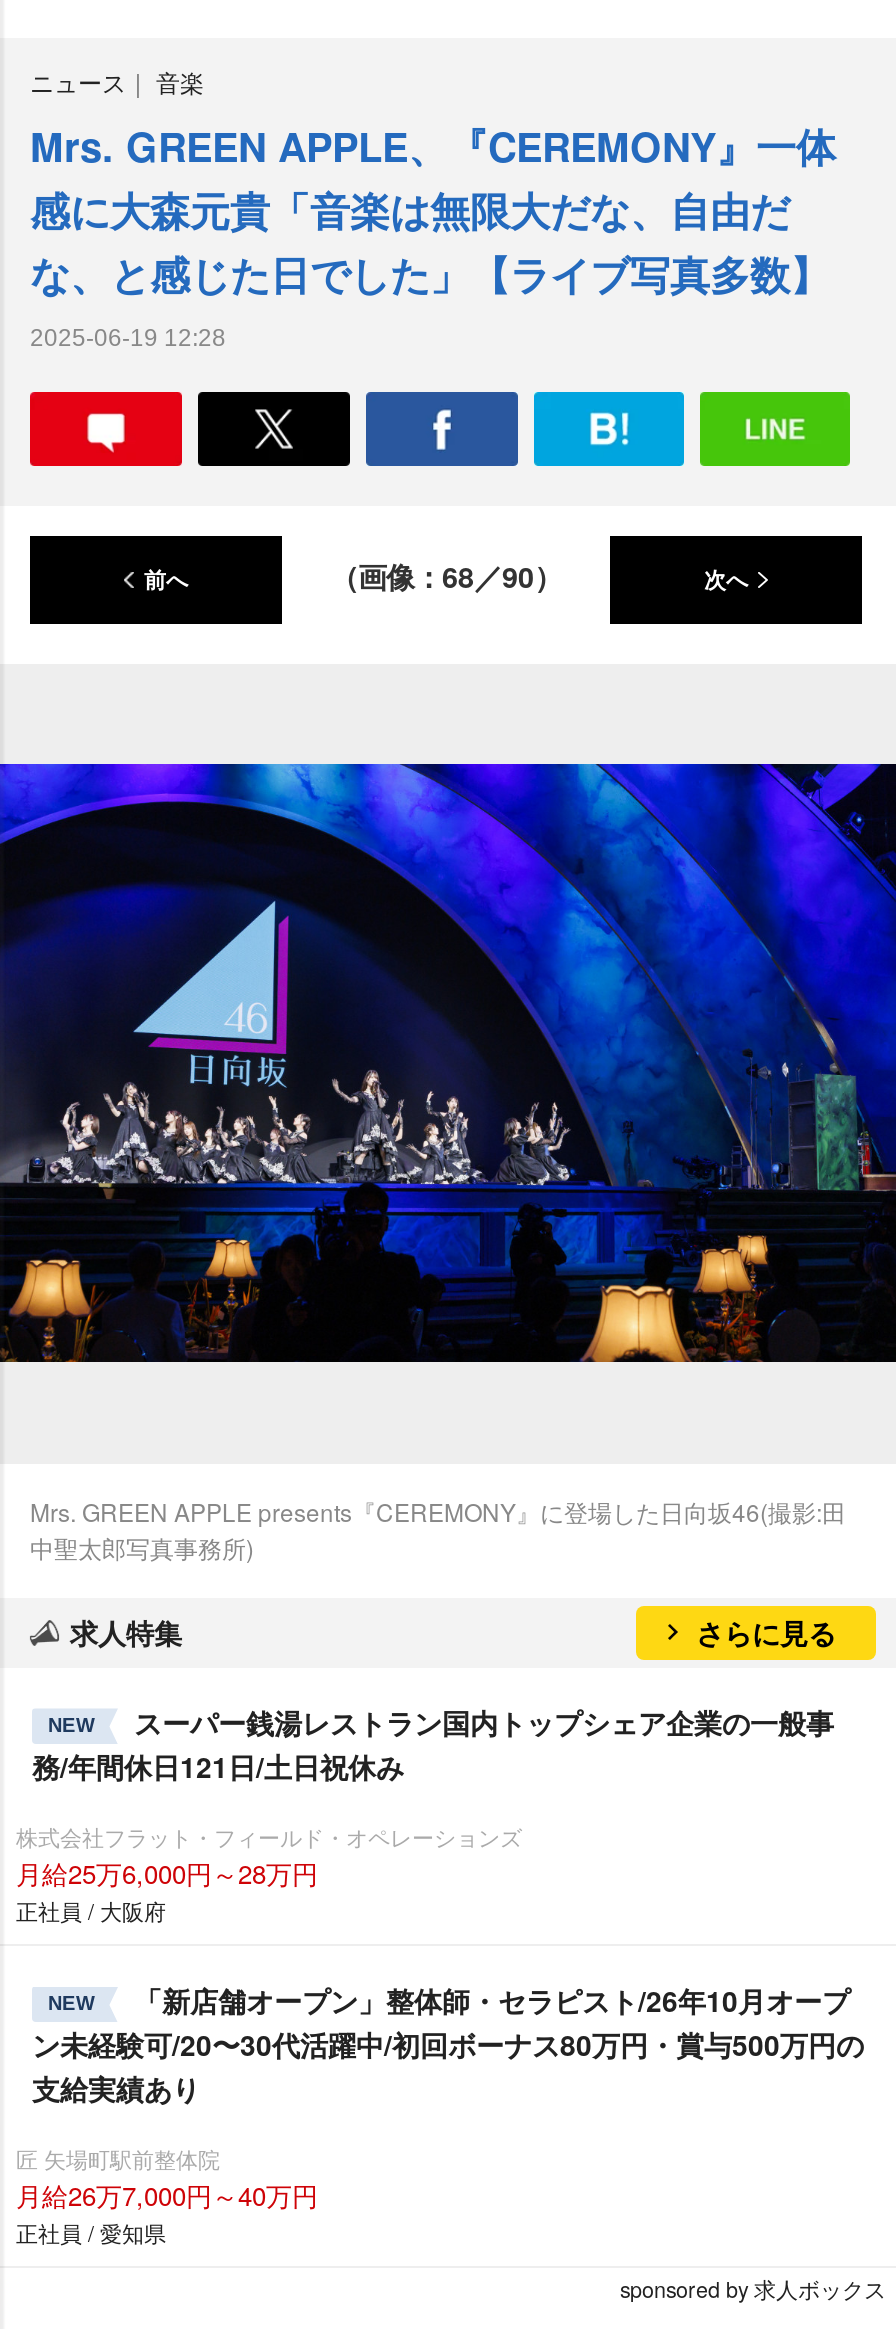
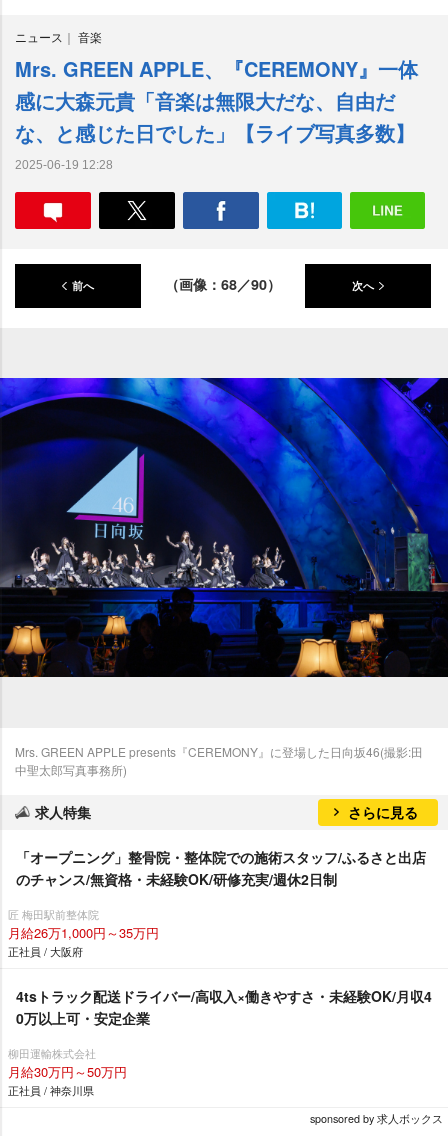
- NEW
- スーパー銭湯レストラン国内トップシェア企業の一般事
- 務/年間休日121日/土日祝休み
+ 「オープニング」整骨院・整体院での施術スタッフ/ふるさと出店
+ のチャンス/無資格・未経験OK/研修充実/週休2日制

- 株式会社フラット・フィールド・オペレーションズ
- 月給25万6,000円～28万円
+ 匠 梅田駅前整体院
+ 月給26万1,000円～35万円

- NEW
- 「新店舗オープン」整体師・セラピスト/26年10月オープ
- ン未経験可/20〜30代活躍中/初回ボーナス80万円・賞与500万円の
- 支給実績あり
+ 4tsトラック配送ドライバー/高収入×働きやすさ・未経験OK/月収4
+ 0万以上可・安定企業

- 匠 矢場町駅前整体院
- 月給26万7,000円～40万円
- 正社員 / 愛知県
+ 柳田運輸株式会社
+ 月給30万円～50万円
+ 正社員 / 神奈川県
